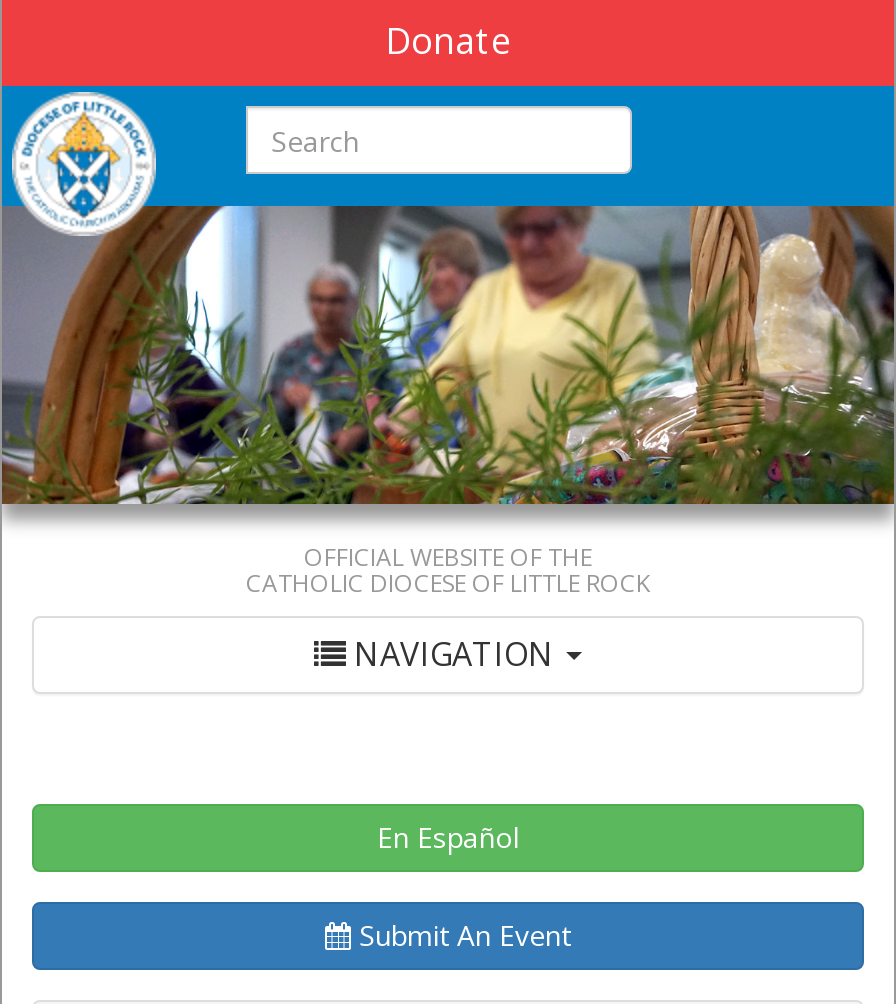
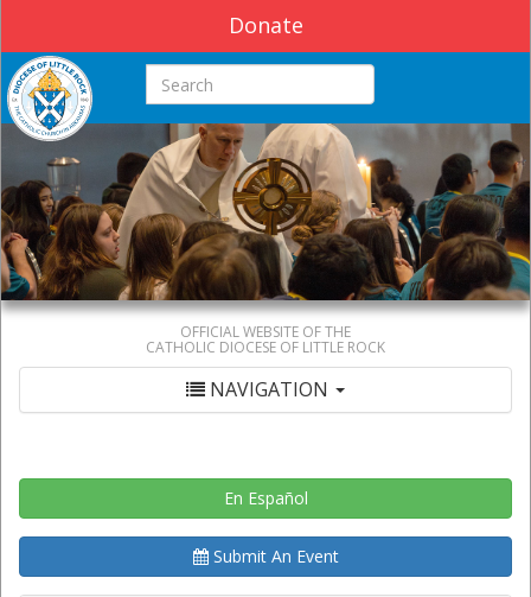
- [image]
+ [image]
